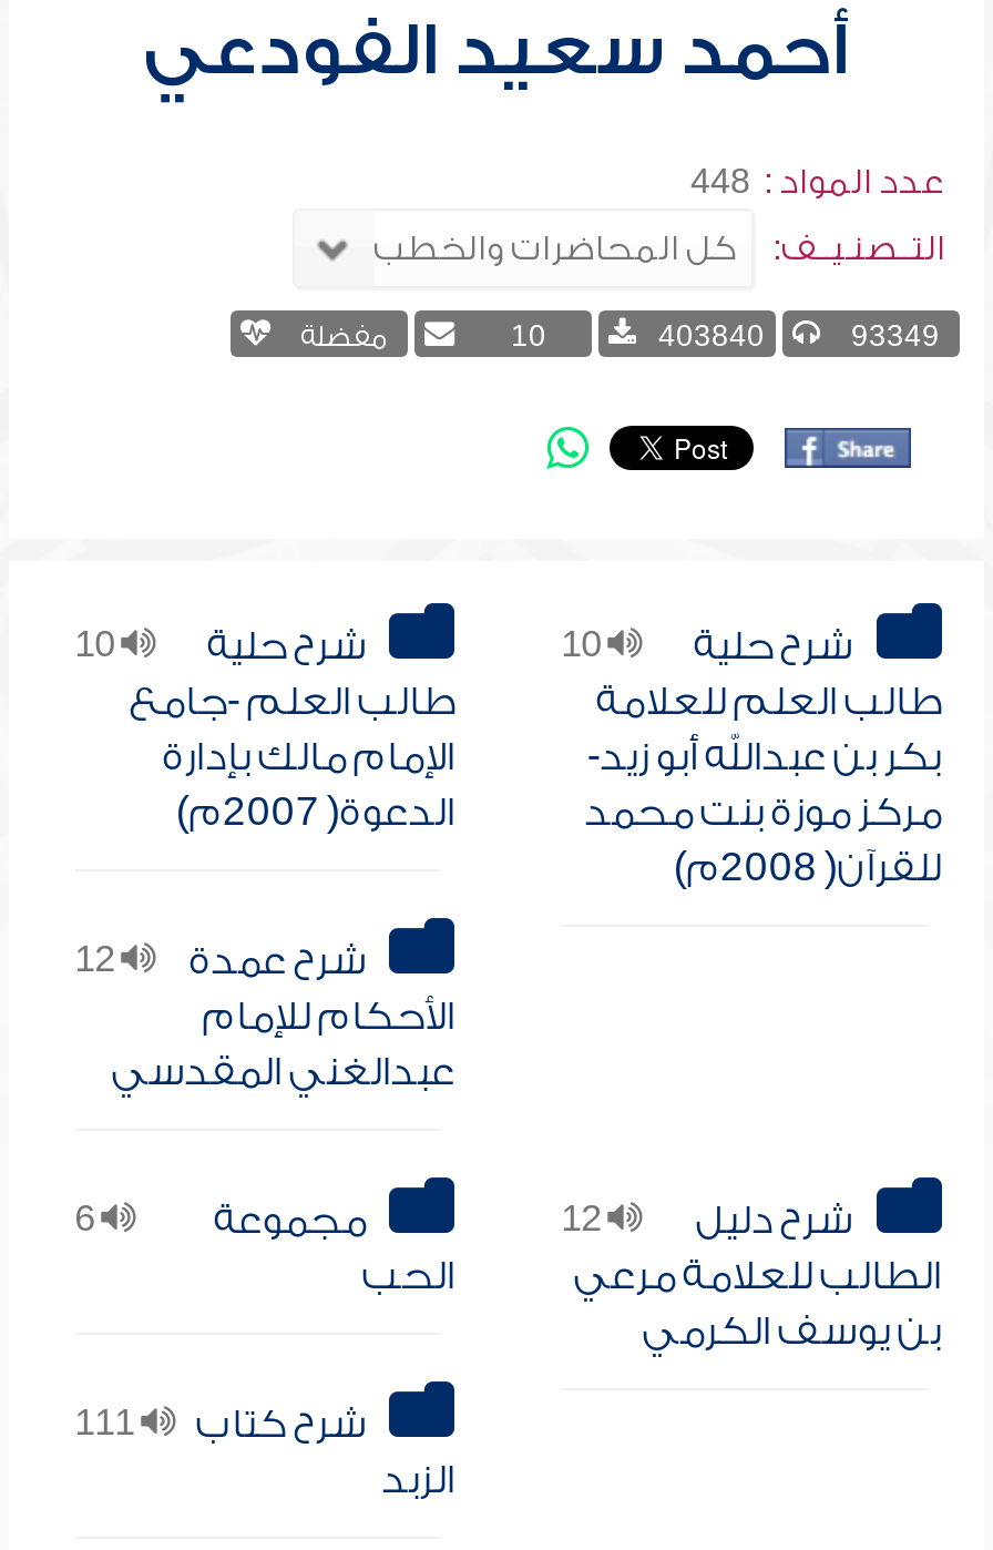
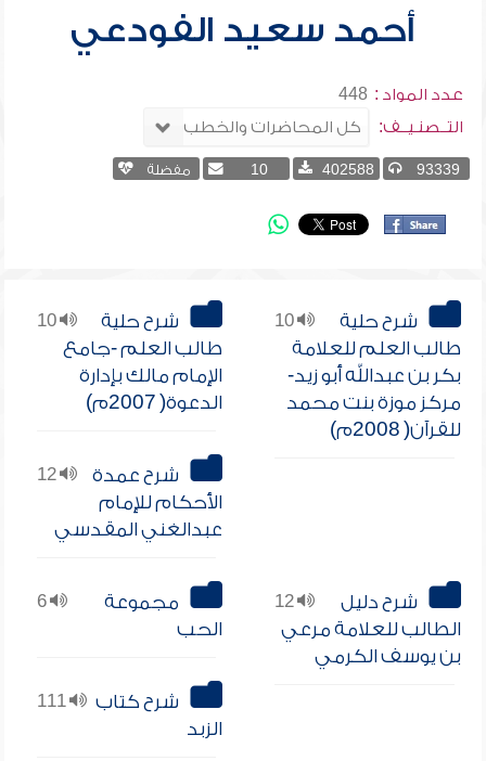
- 403840
+ 402588

- 93349
+ 93339
